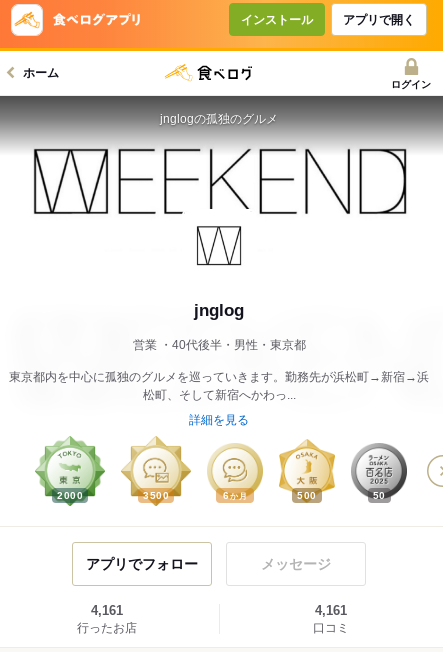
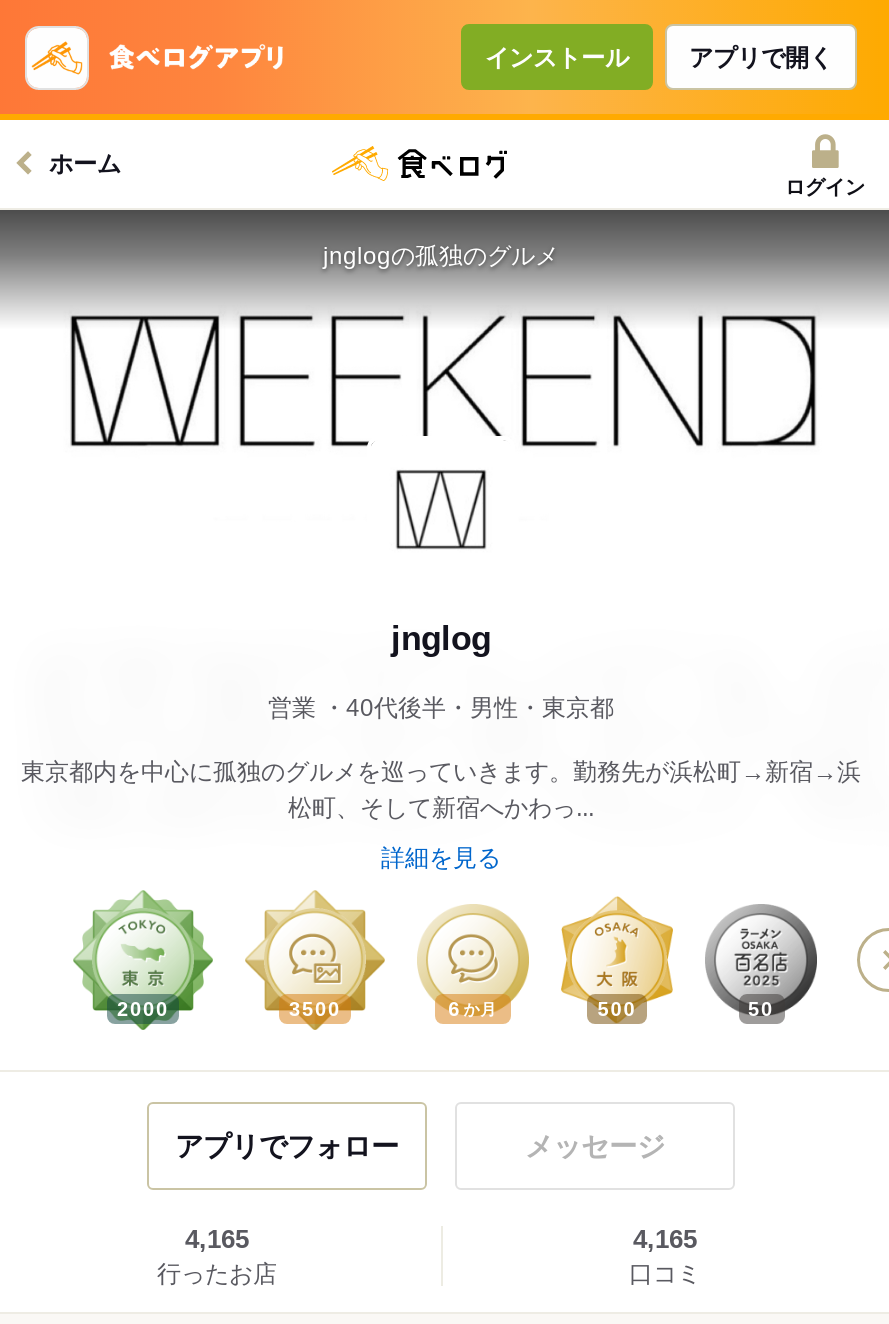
- 4,161
+ 4,165

- 4,161
+ 4,165
